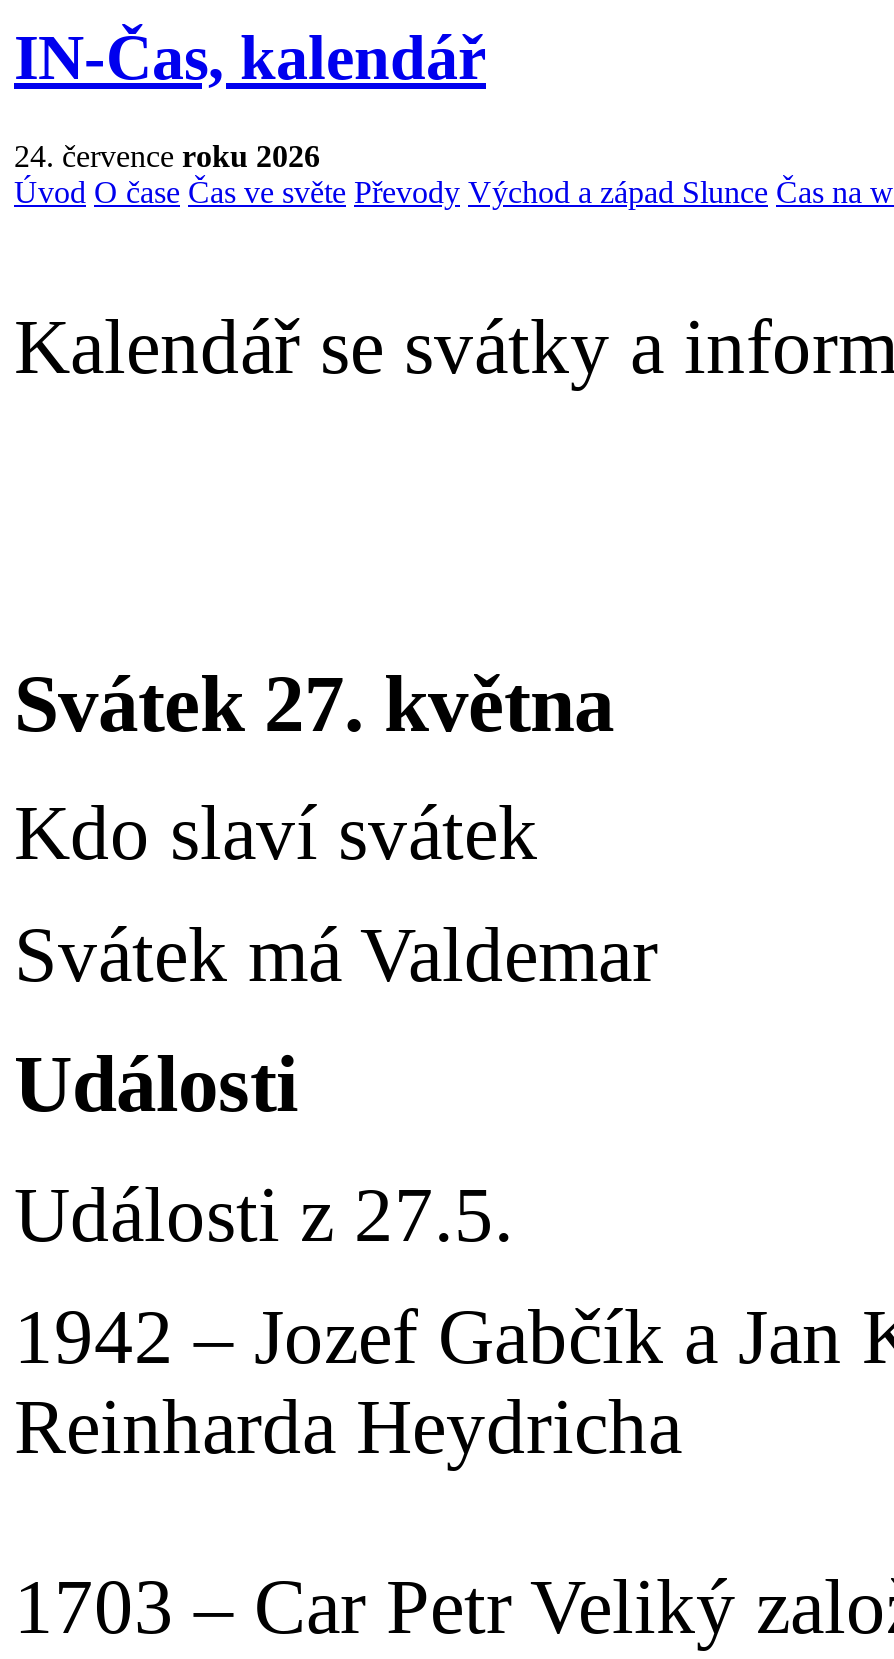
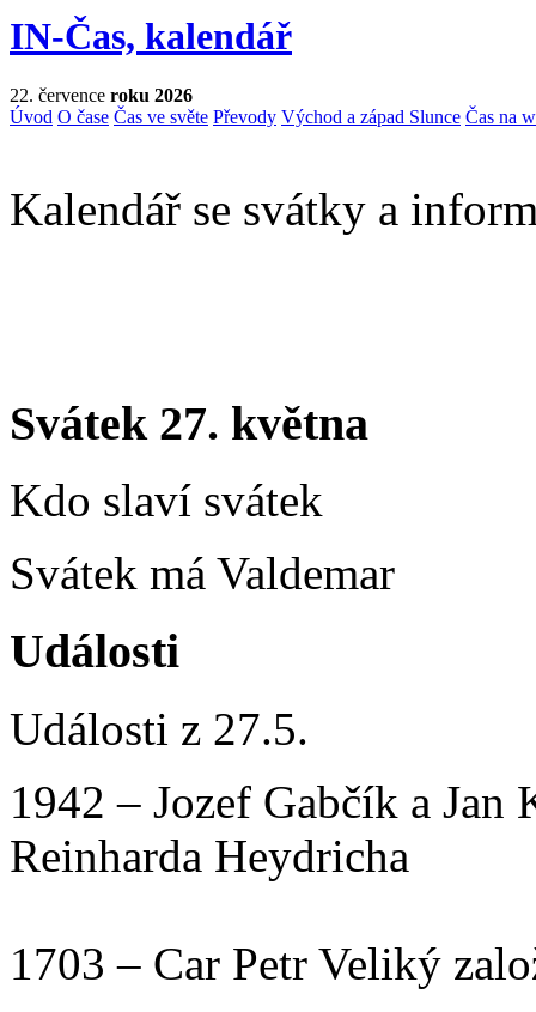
- 24. července roku 2026
+ 22. července roku 2026
